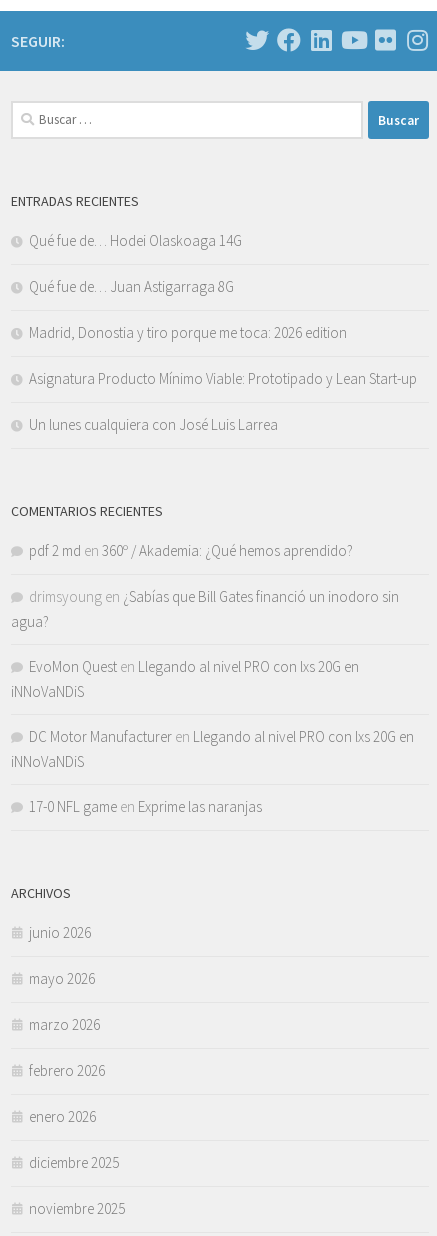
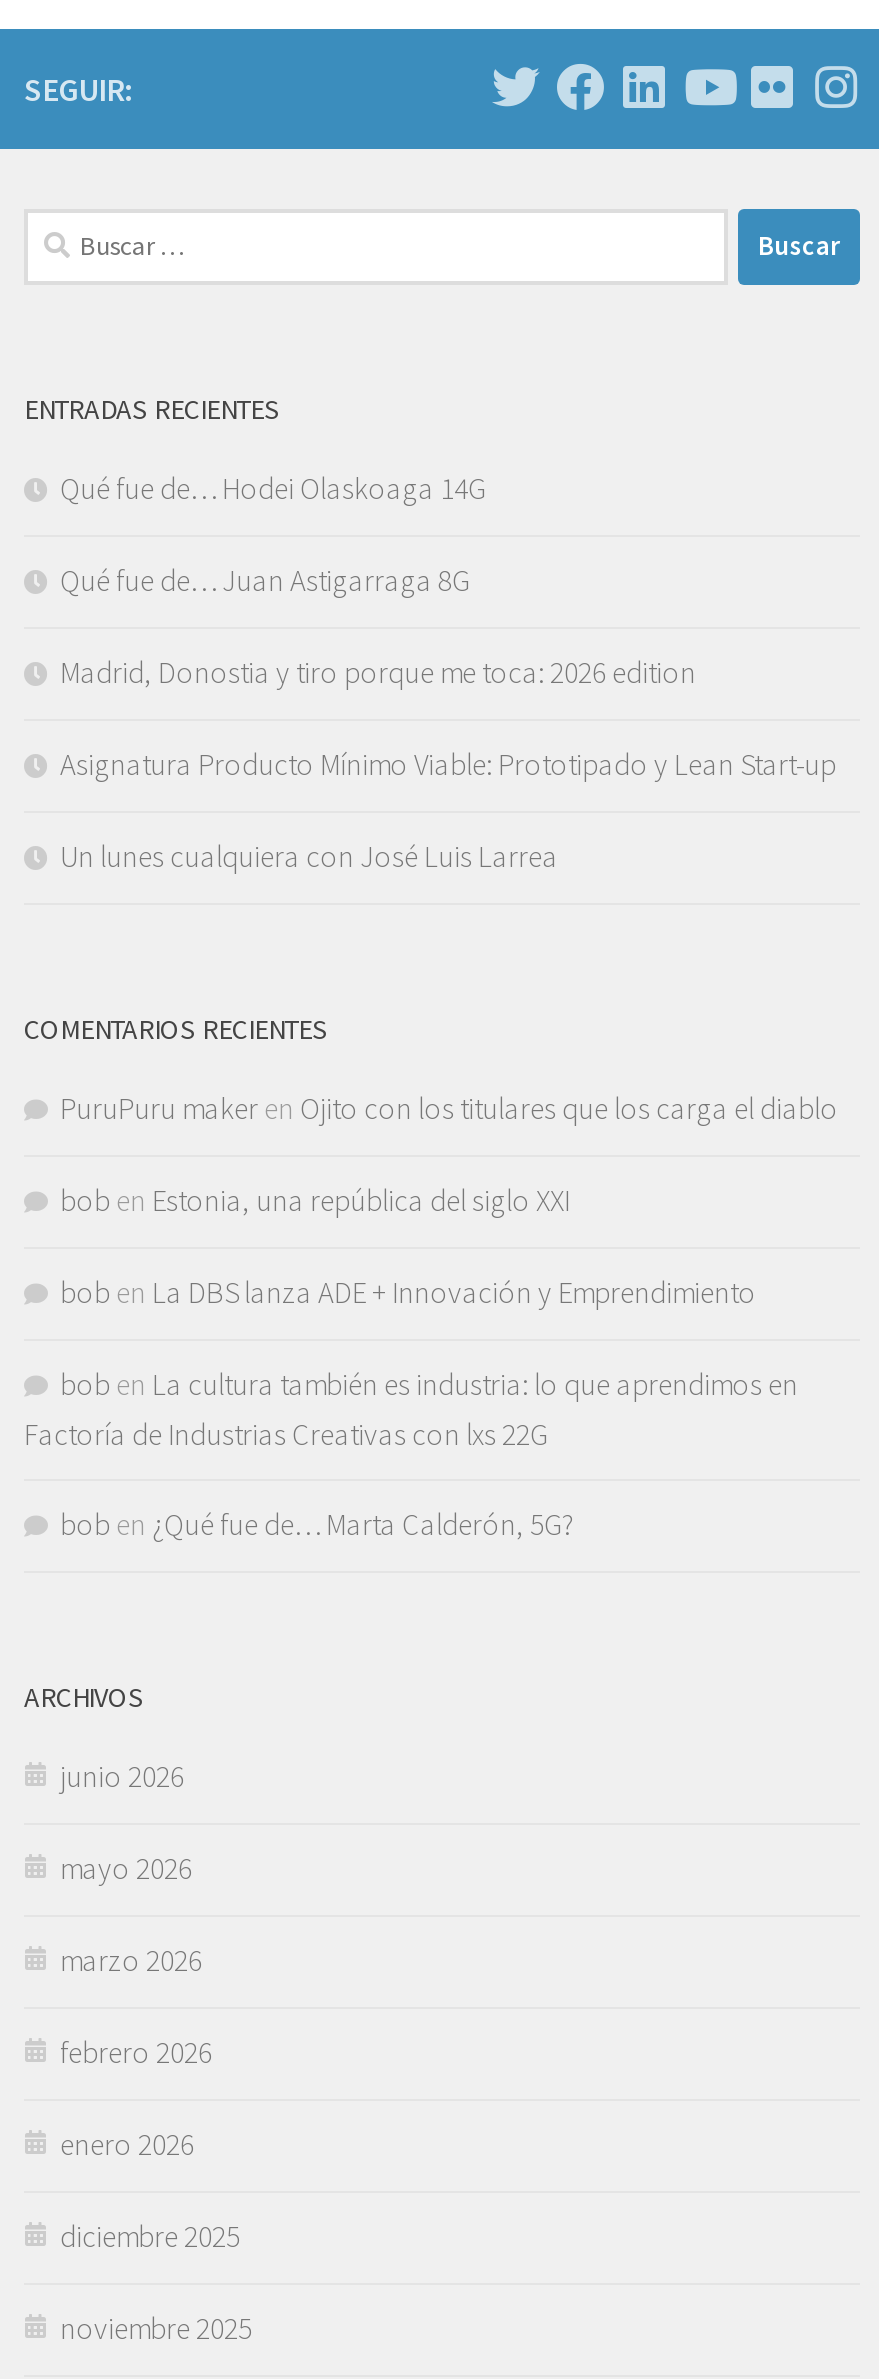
- pdf 2 md en 360º / Akademia: ¿Qué hemos aprendido?
+ PuruPuru maker en Ojito con los titulares que los carga el diablo

- drimsyoung en ¿Sabías que Bill Gates financió un inodoro sin
- agua?
+ bob en Estonia, una república del siglo XXI

- EvoMon Quest en Llegando al nivel PRO con lxs 20G en
- iNNoVaNDiS
+ bob en La DBS lanza ADE + Innovación y Emprendimiento

- DC Motor Manufacturer en Llegando al nivel PRO con lxs 20G en
- iNNoVaNDiS
+ bob en La cultura también es industria: lo que aprendimos en
+ Factoría de Industrias Creativas con lxs 22G

- 17-0 NFL game en Exprime las naranjas
+ bob en ¿Qué fue de… Marta Calderón, 5G?
